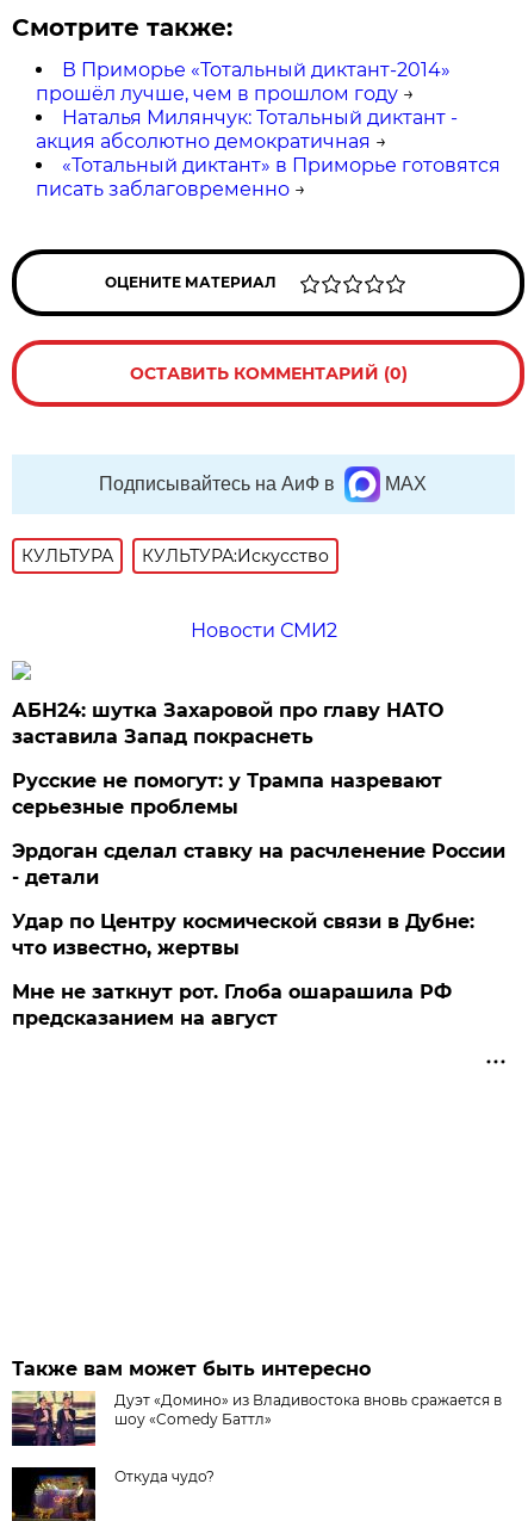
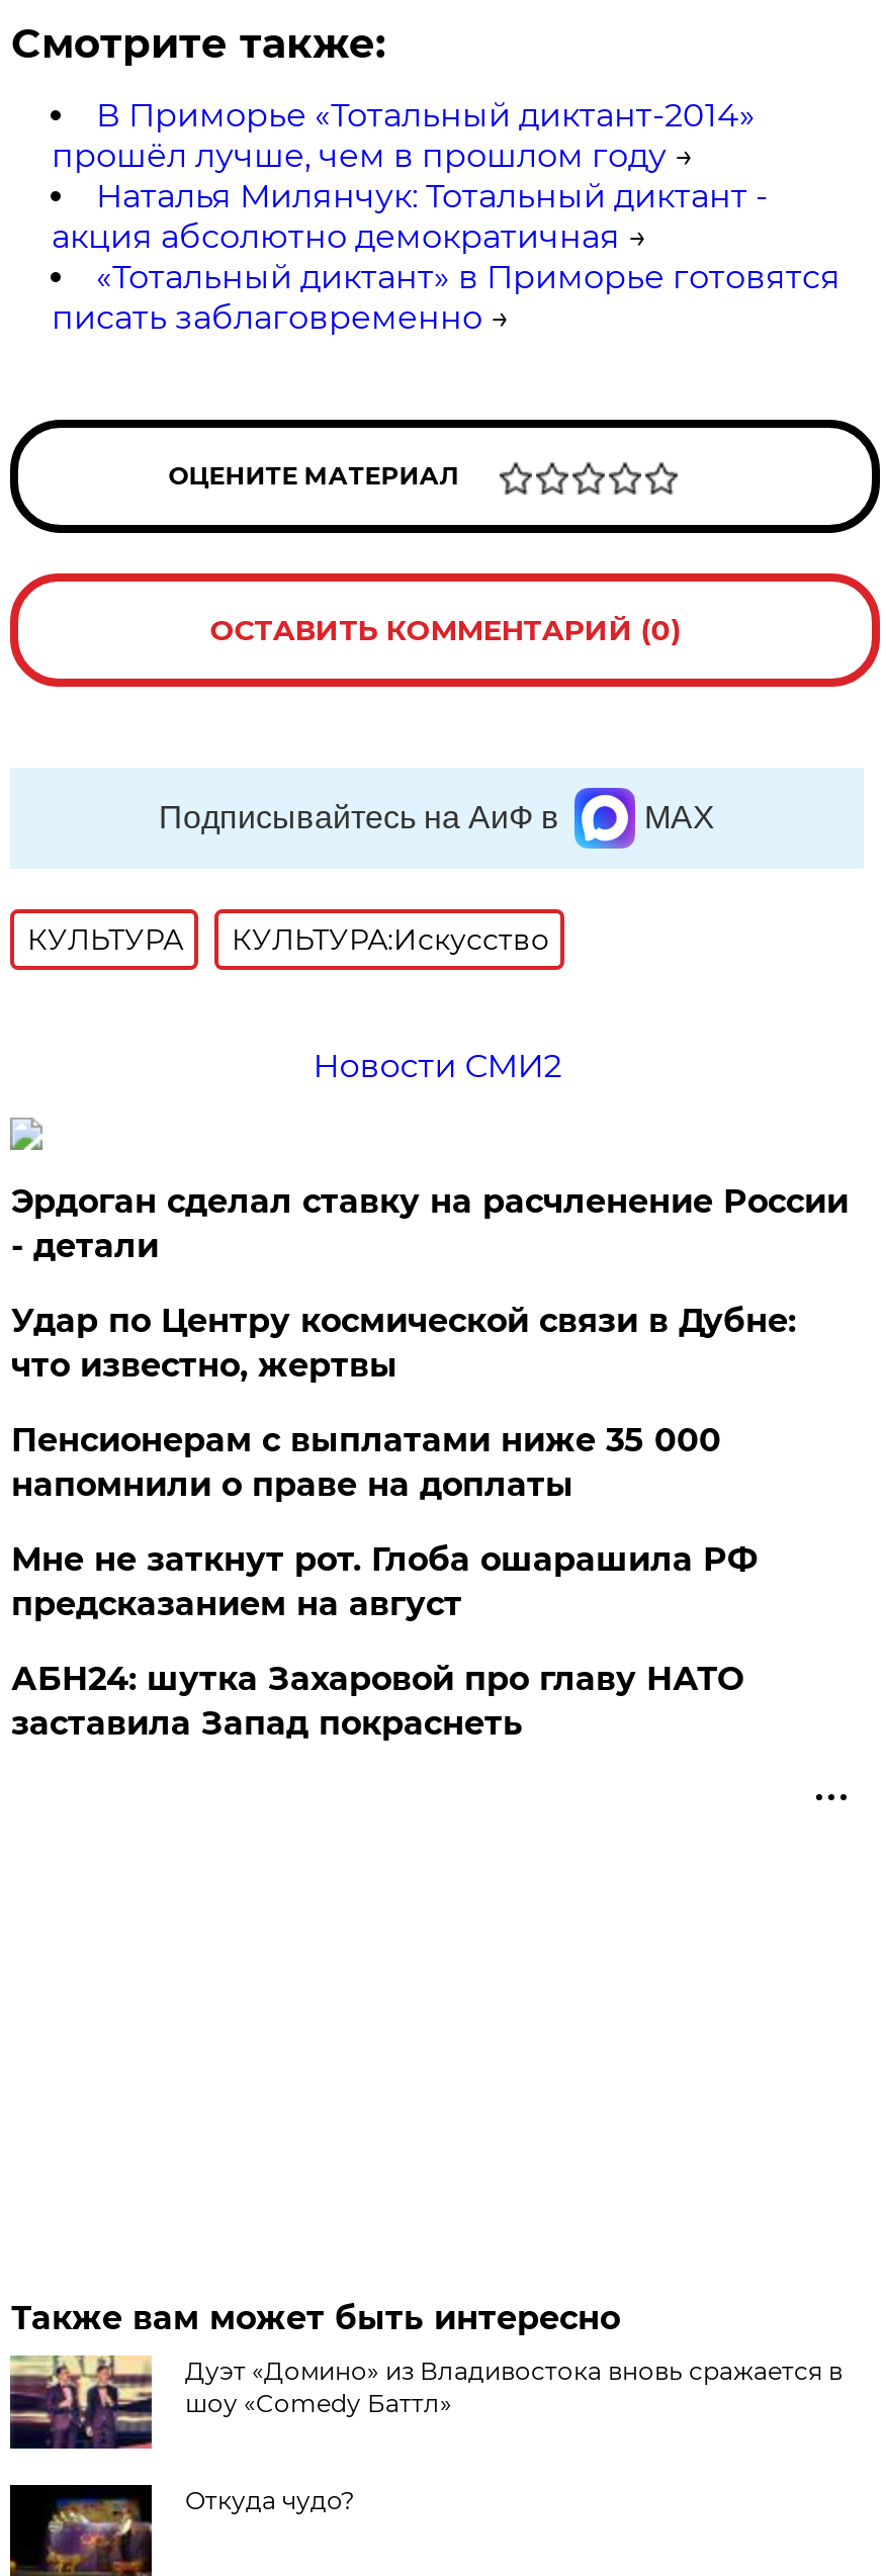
moved down: АБН24: шутка Захаровой про главу НАТО | заставила Запад покраснеть

- Русские не помогут: у Трампа назревают
- серьезные проблемы

moved up: Эрдоган сделал ставку на расчленение России | - детали | Удар по Центру космической связи в Дубне: | что известно, жертвы

+ Пенсионерам с выплатами ниже 35 000
+ напомнили о праве на доплаты

moved up: Мне не заткнут рот. Глоба ошарашила РФ | предсказанием на август
